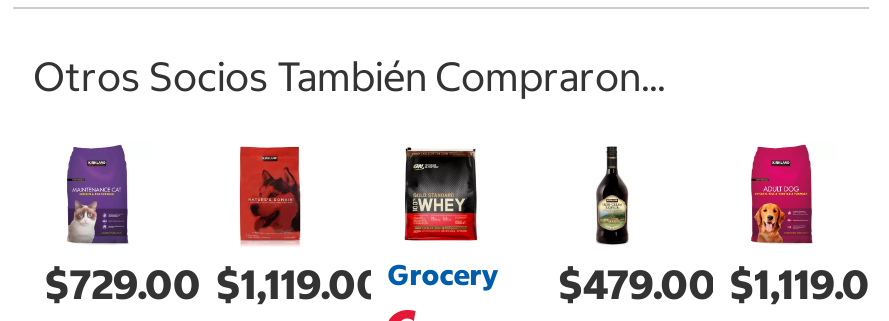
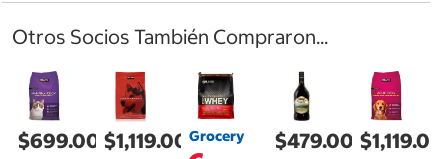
- $729.00
+ $699.00
